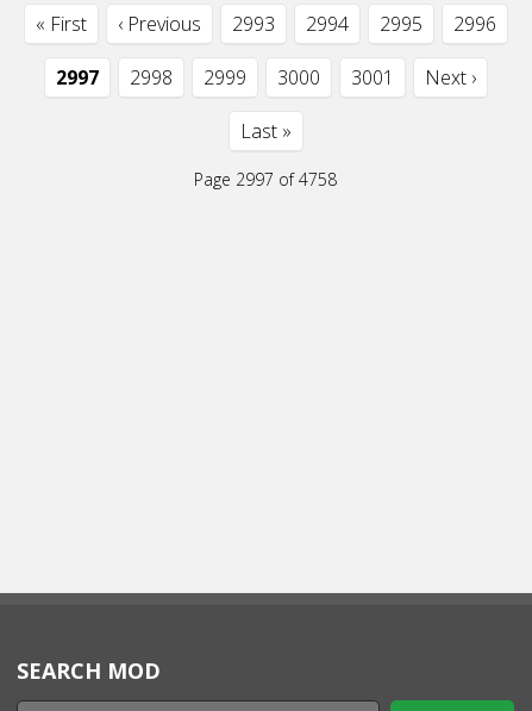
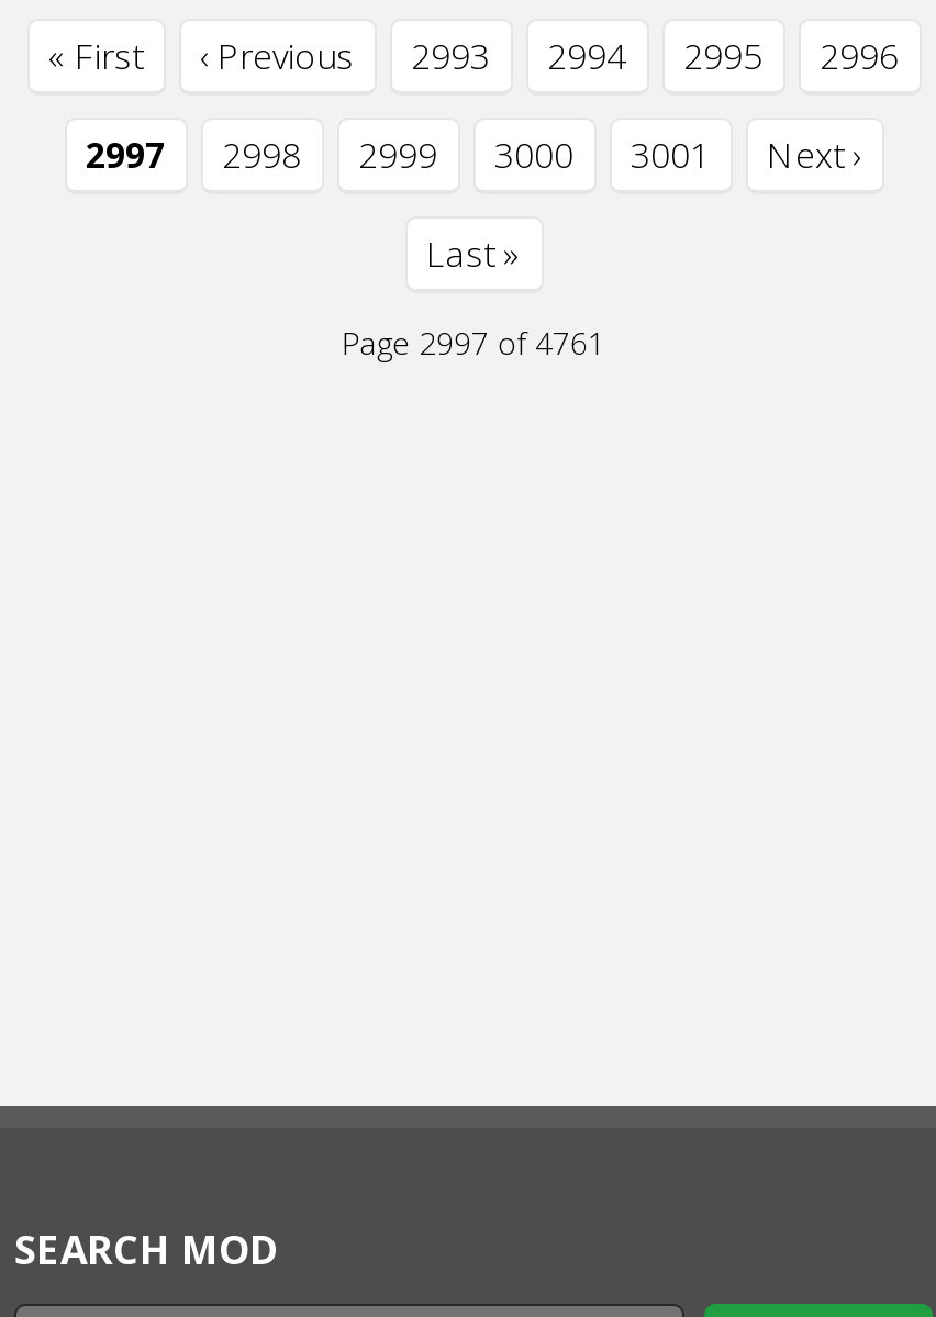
- Page 2997 of 4758
+ Page 2997 of 4761
